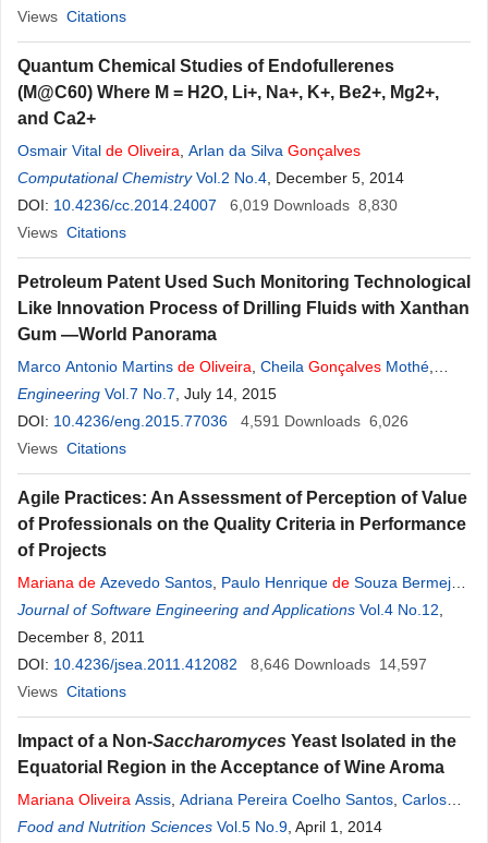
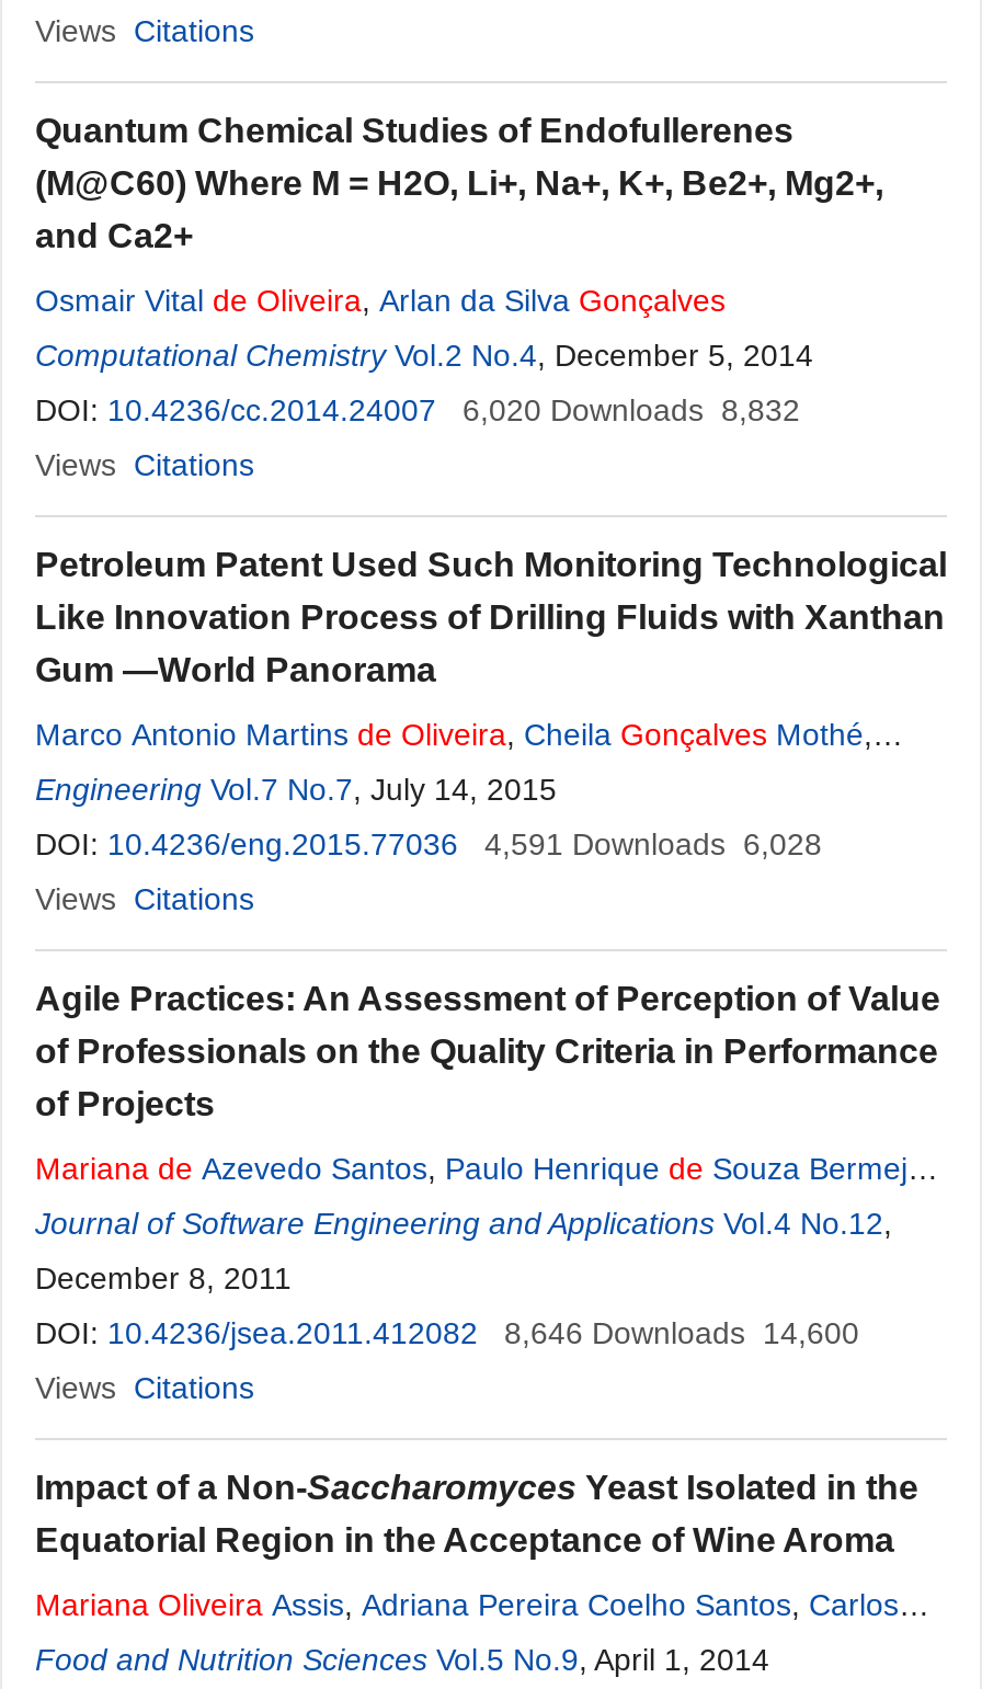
- DOI: 10.4236/cc.2014.24007 6,019 Downloads 8,830
+ DOI: 10.4236/cc.2014.24007 6,020 Downloads 8,832

- DOI: 10.4236/eng.2015.77036 4,591 Downloads 6,026
+ DOI: 10.4236/eng.2015.77036 4,591 Downloads 6,028

- DOI: 10.4236/jsea.2011.412082 8,646 Downloads 14,597
+ DOI: 10.4236/jsea.2011.412082 8,646 Downloads 14,600
